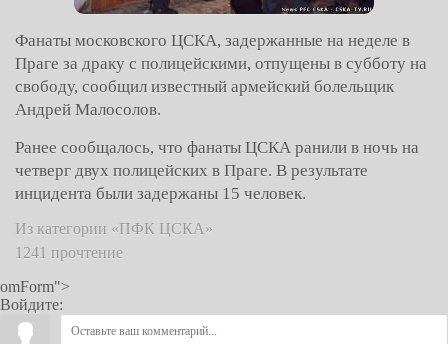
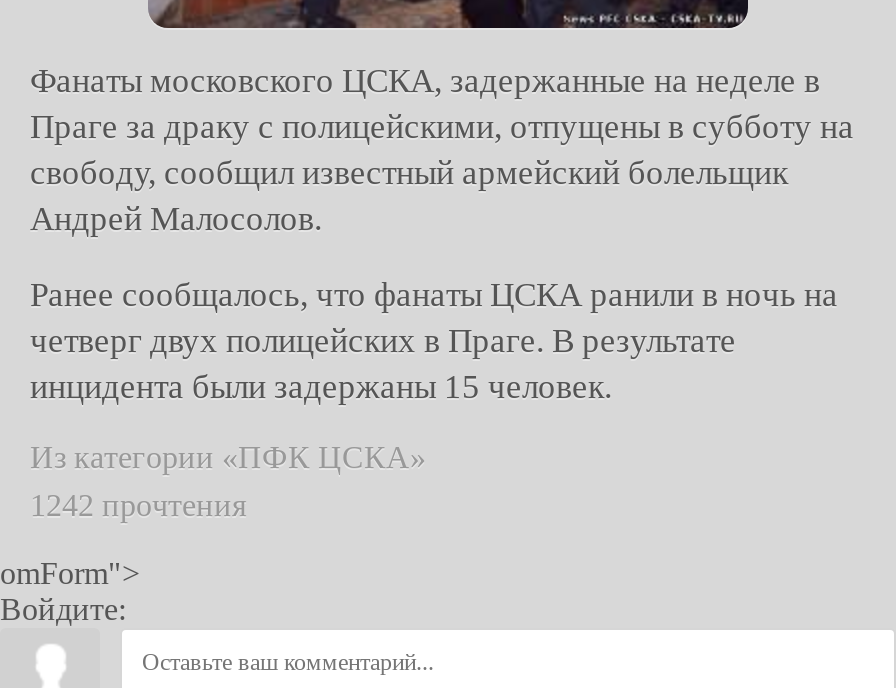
- 1241 прочтение
+ 1242 прочтения
